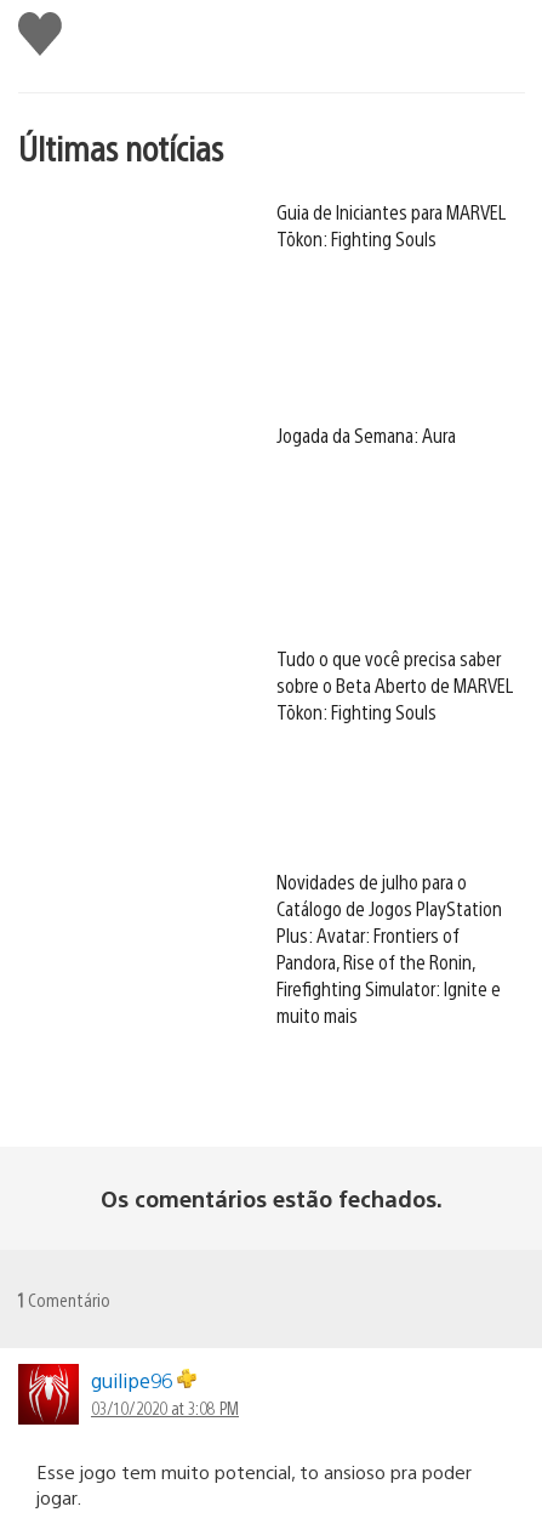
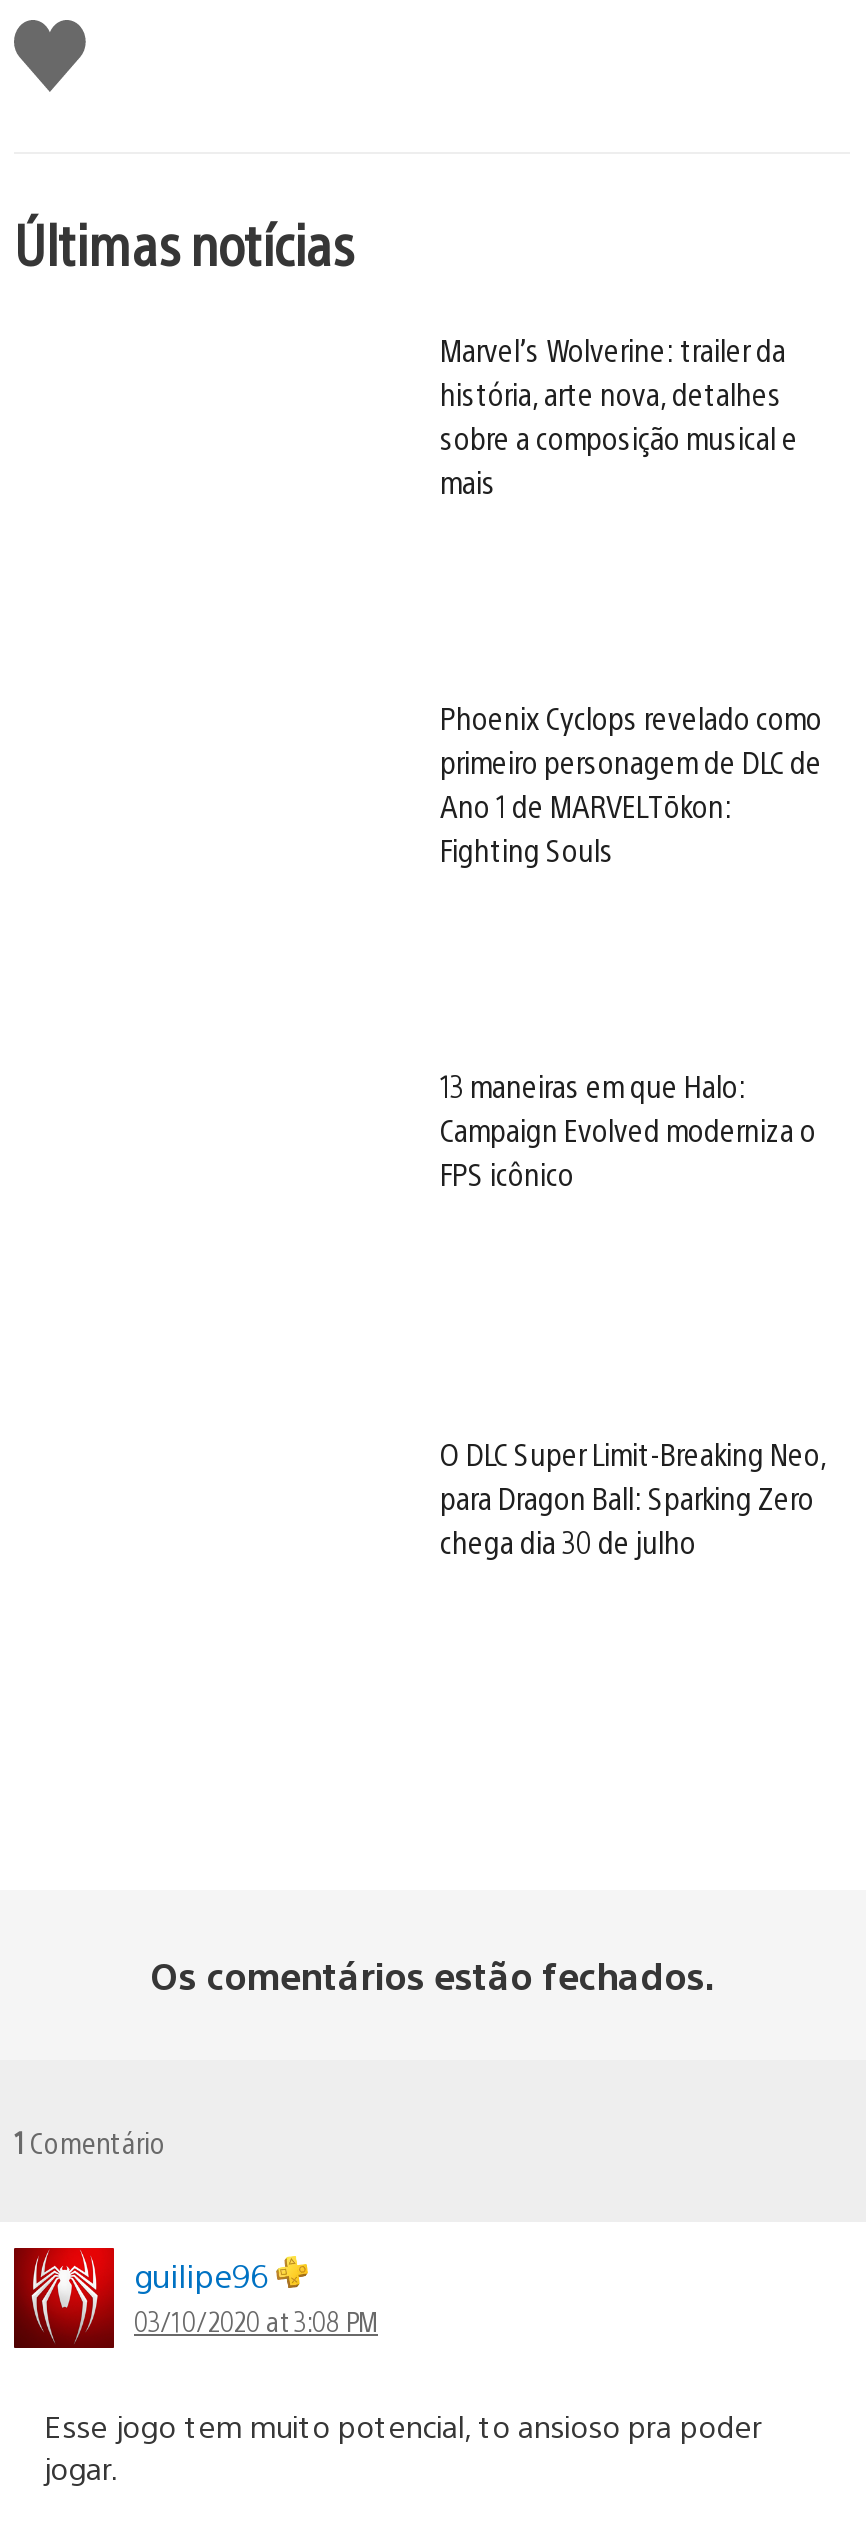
- Guia de Iniciantes para MARVEL
- Tōkon: Fighting Souls
+ Marvel’s Wolverine: trailer da
+ história, arte nova, detalhes
+ sobre a composição musical e
+ mais

- Jogada da Semana: Aura
+ Phoenix Cyclops revelado como
+ primeiro personagem de DLC de
+ Ano 1 de MARVEL Tōkon:
+ Fighting Souls

- Tudo o que você precisa saber
- sobre o Beta Aberto de MARVEL
- Tōkon: Fighting Souls
+ 13 maneiras em que Halo:
+ Campaign Evolved moderniza o
+ FPS icônico

- Novidades de julho para o
- Catálogo de Jogos PlayStation
- Plus: Avatar: Frontiers of
- Pandora, Rise of the Ronin,
- Firefighting Simulator: Ignite e
- muito mais
+ O DLC Super Limit-Breaking Neo,
+ para Dragon Ball: Sparking Zero
+ chega dia 30 de julho
